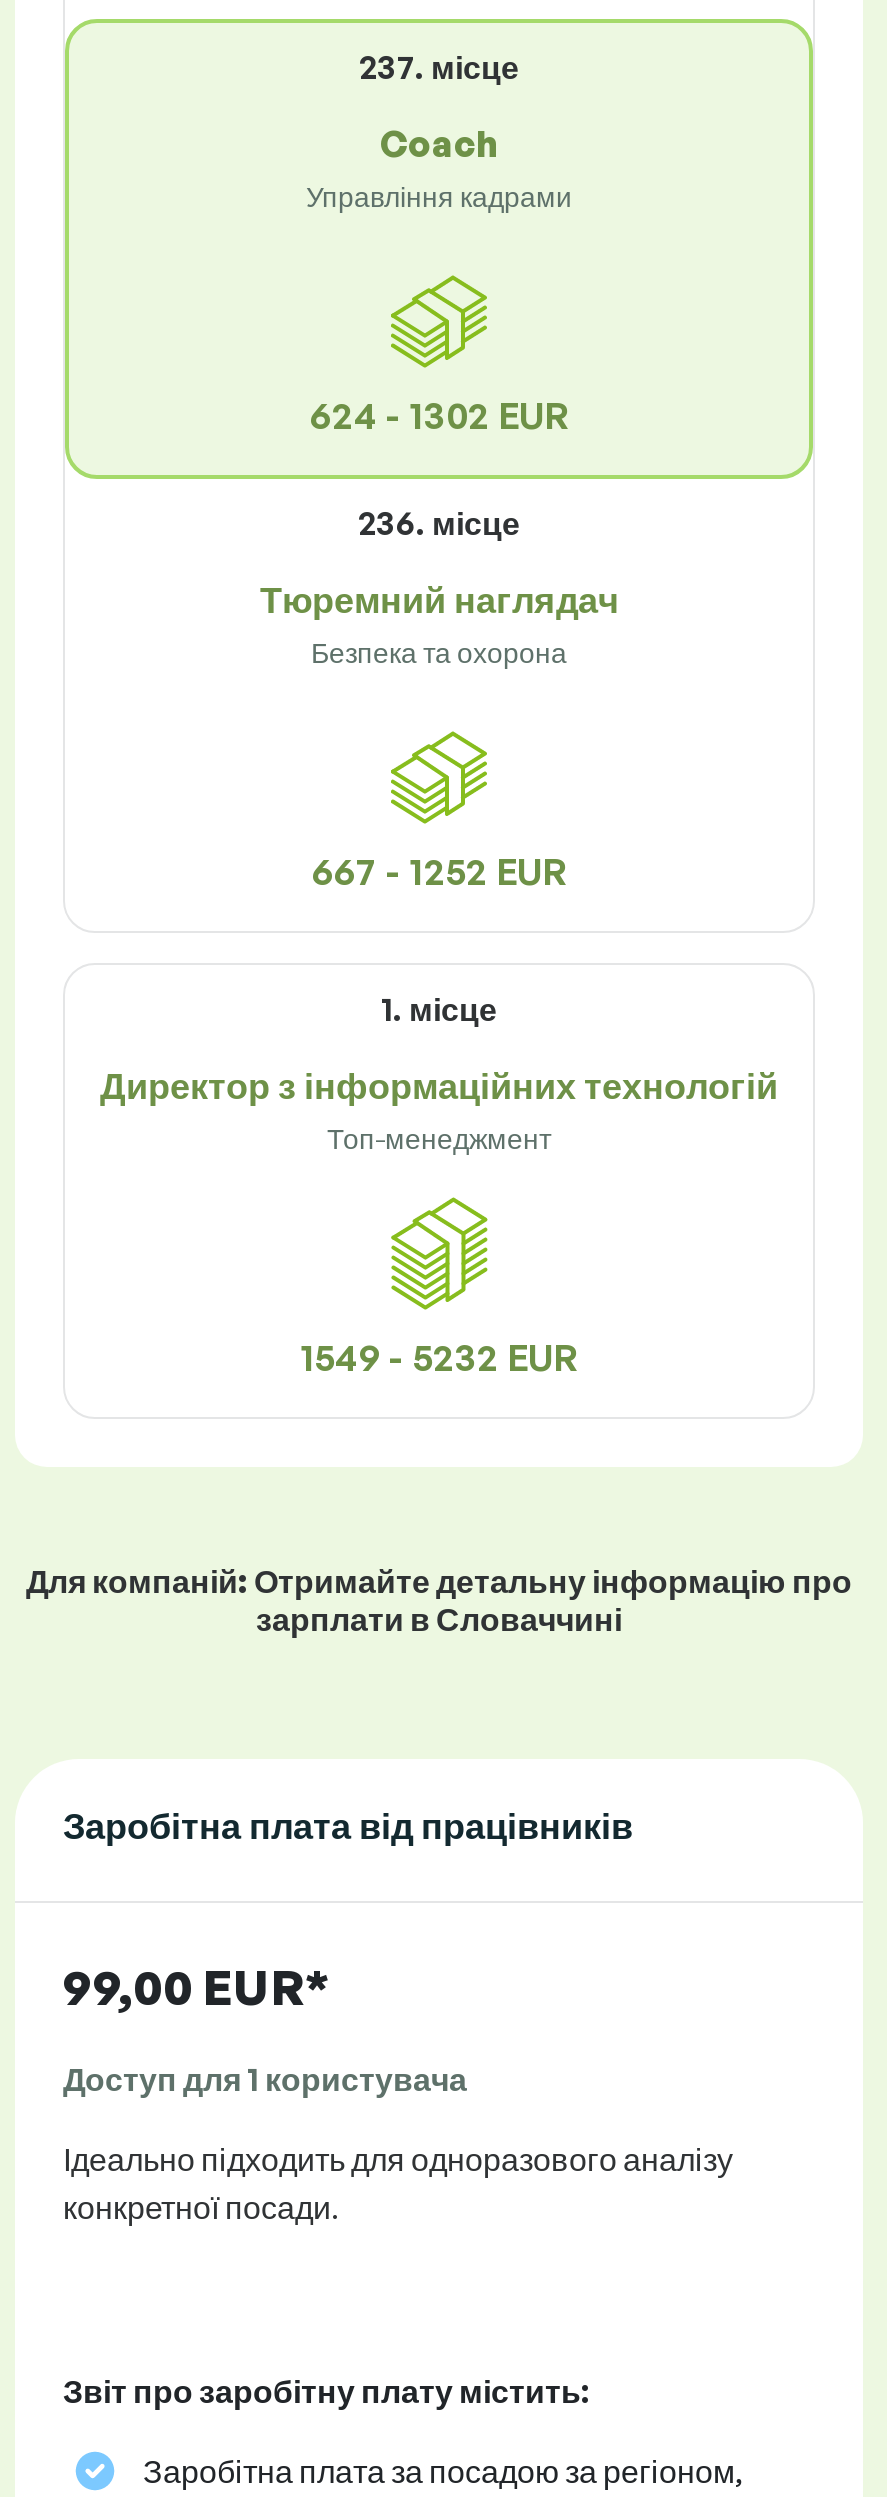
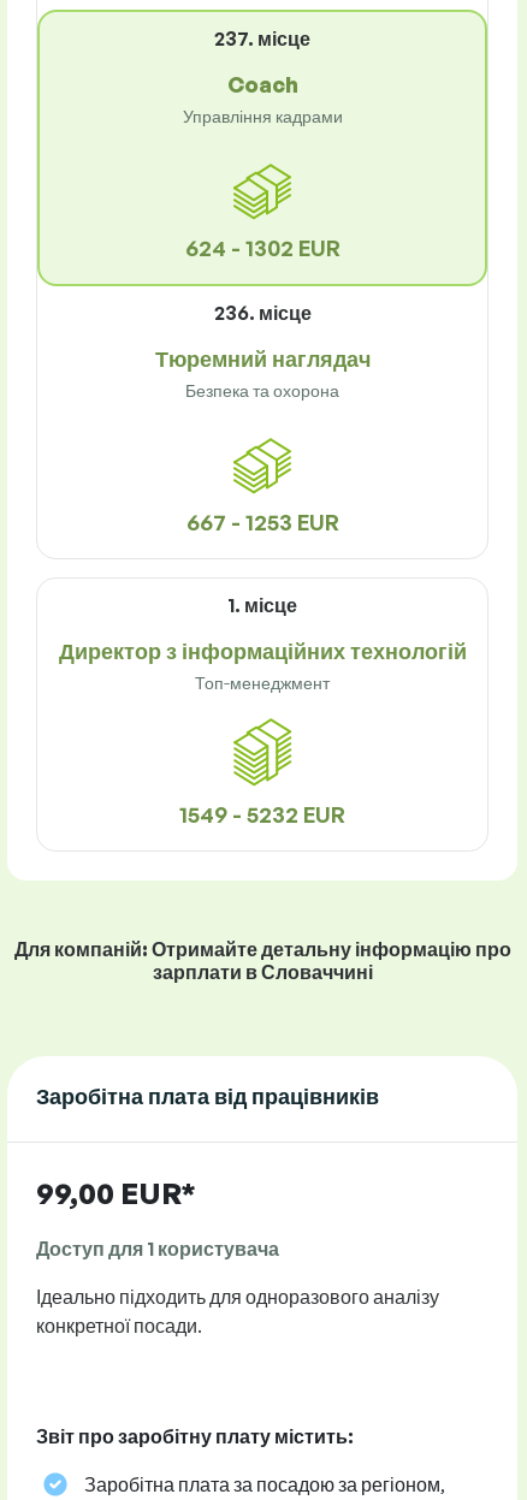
- 667 - 1252 EUR
+ 667 - 1253 EUR
